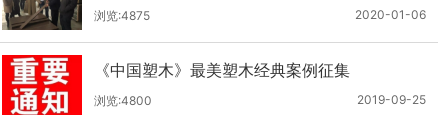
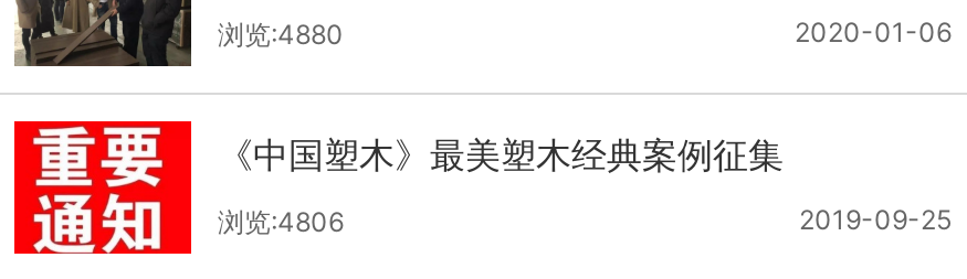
- 浏览:4875
+ 浏览:4880

- 浏览:4800
+ 浏览:4806
